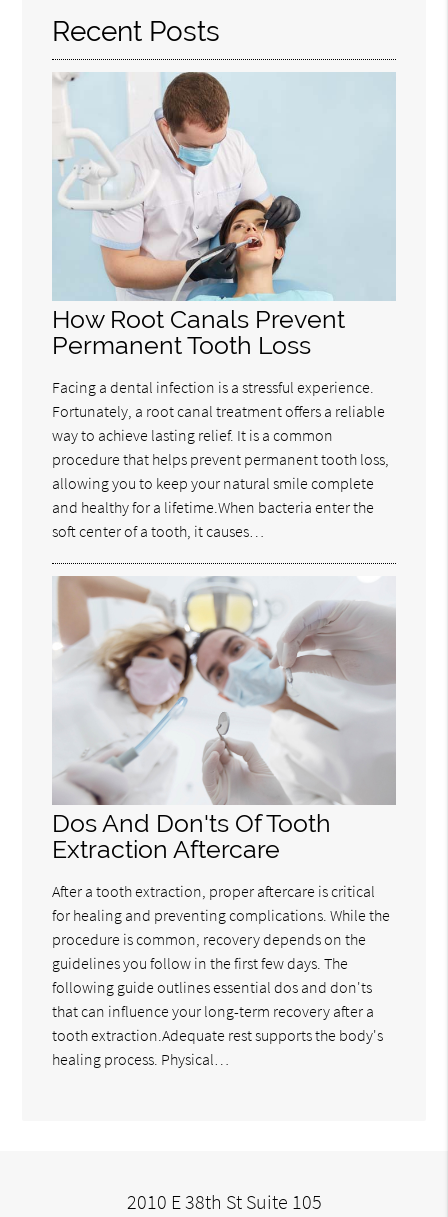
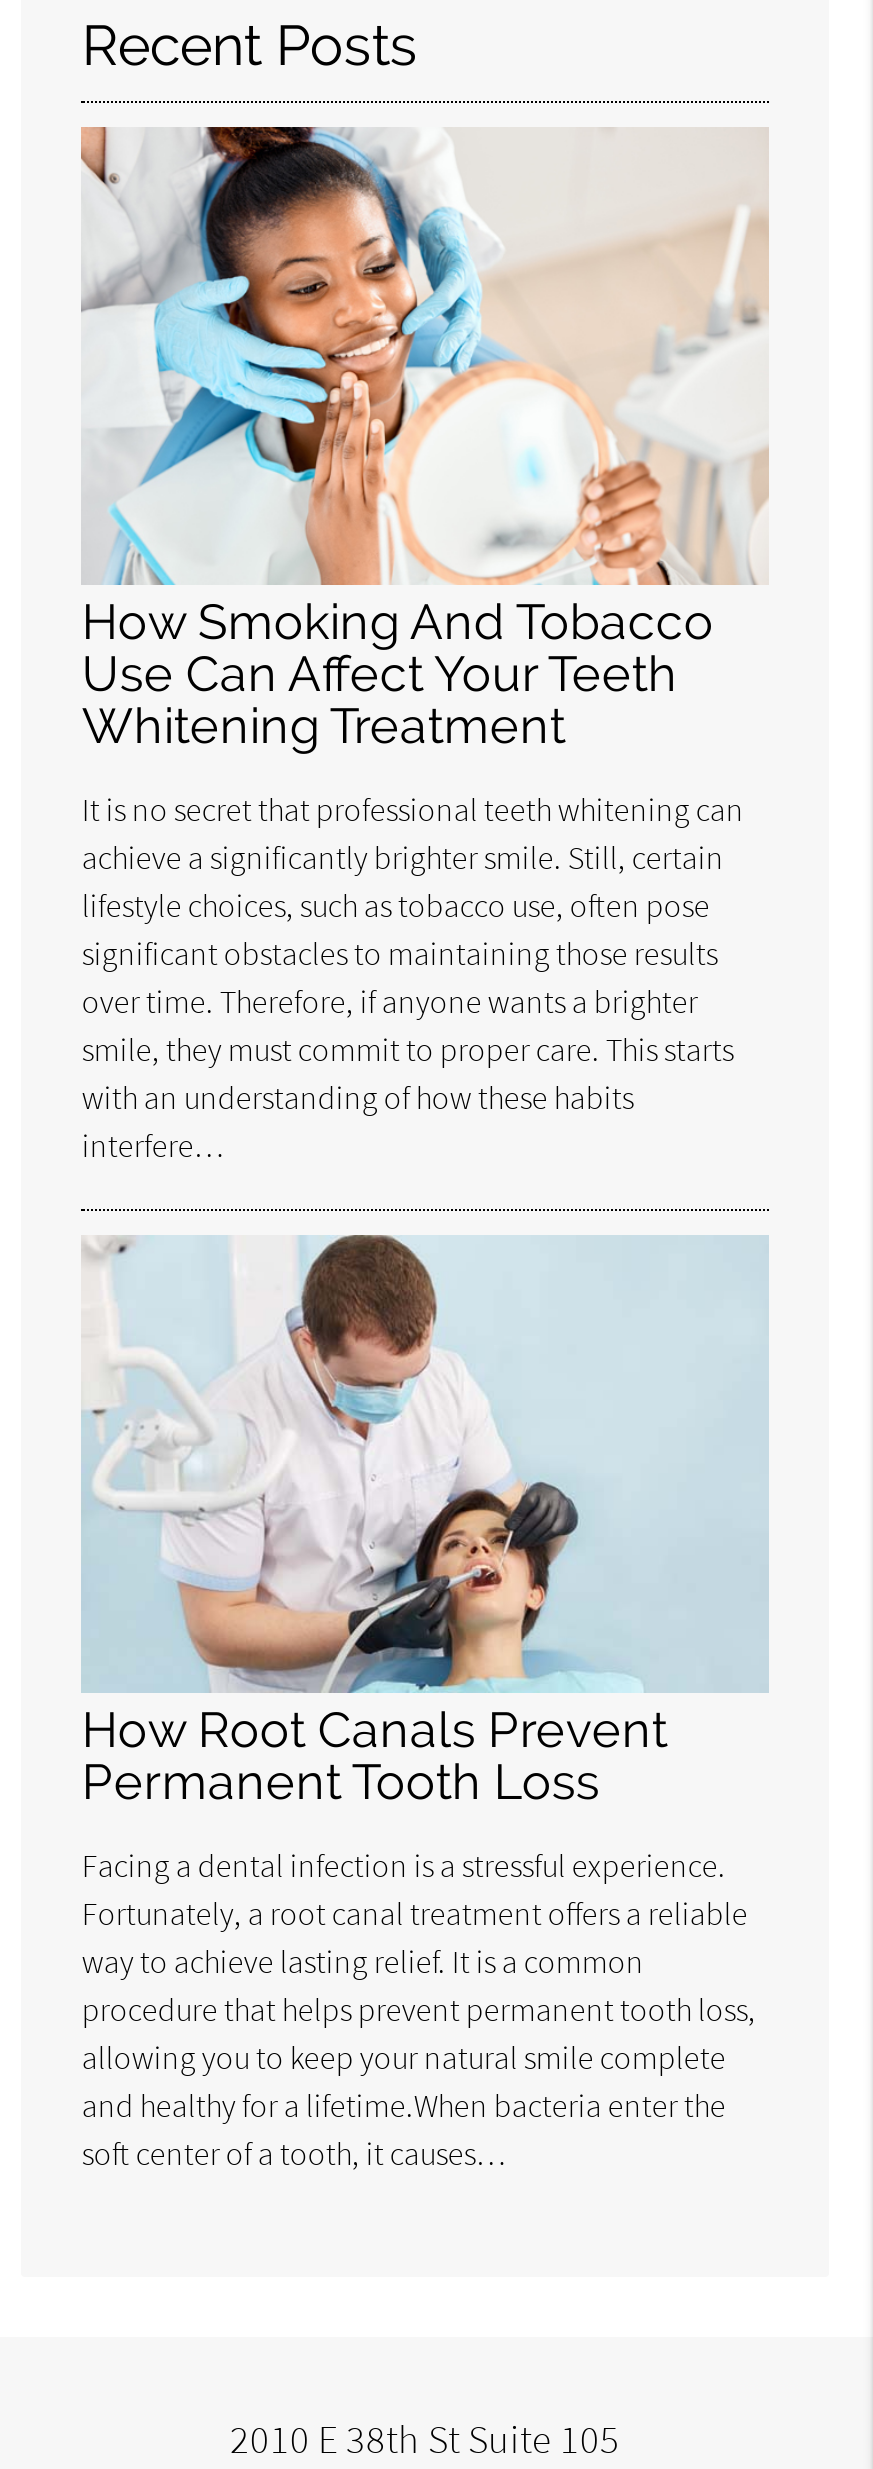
+ [image]
+ How Smoking And Tobacco
+ Use Can Affect Your Teeth
+ Whitening Treatment
+ It is no secret that professional teeth whitening can
+ achieve a significantly brighter smile. Still, certain
+ lifestyle choices, such as tobacco use, often pose
+ significant obstacles to maintaining those results
+ over time. Therefore, if anyone wants a brighter
+ smile, they must commit to proper care. This starts
+ with an understanding of how these habits
+ interfere…

moved down: [image] | How Root Canals Prevent | Permanent Tooth Loss | ... | and healthy for a lifetime.When bacteria enter the | soft center of a tooth, it causes…

- [image]
- Dos And Don'ts Of Tooth
- Extraction Aftercare
- After a tooth extraction, proper aftercare is critical
- for healing and preventing complications. While the
- procedure is common, recovery depends on the
- guidelines you follow in the first few days. The
- following guide outlines essential dos and don'ts
- that can influence your long-term recovery after a
- tooth extraction.Adequate rest supports the body's
- healing process. Physical…
